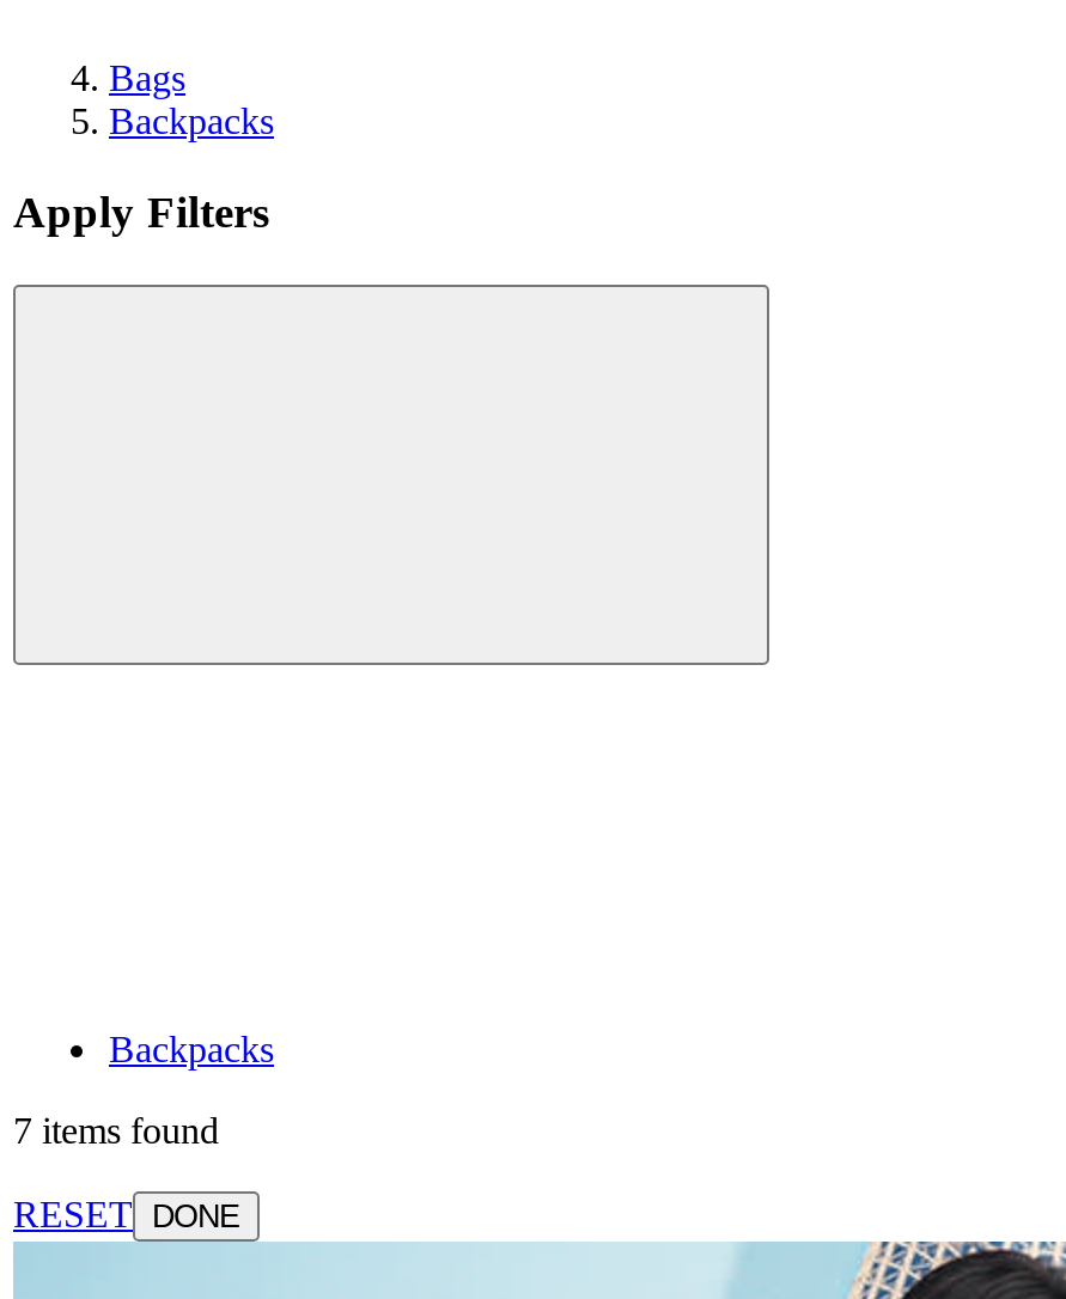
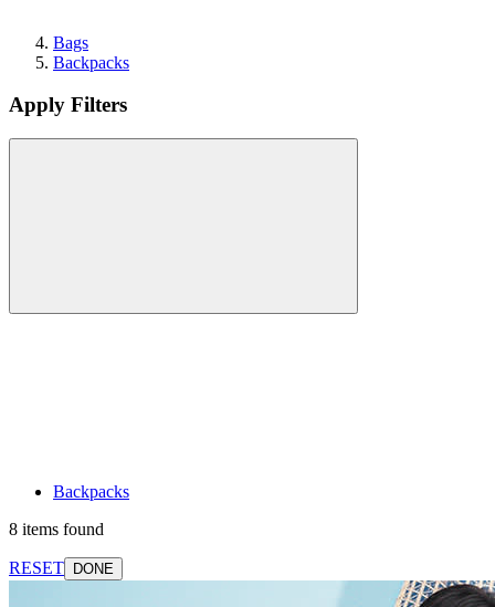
- 7 items found
+ 8 items found
